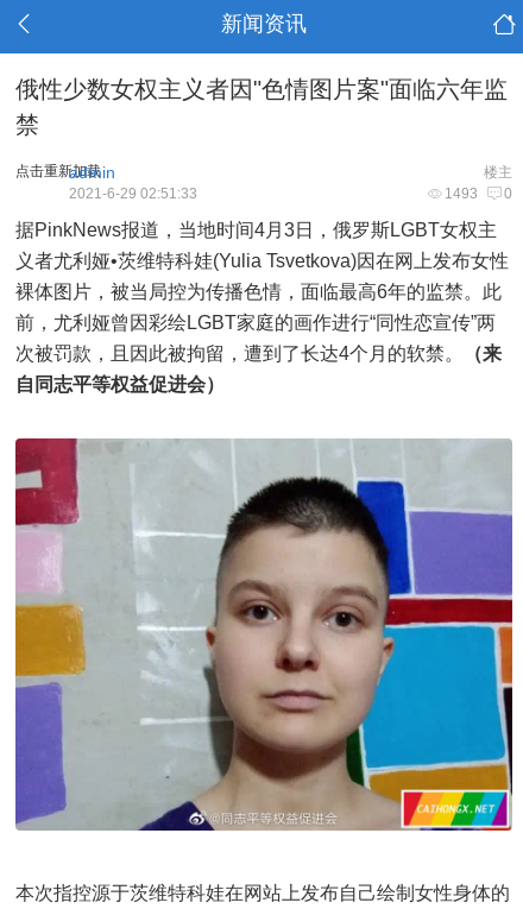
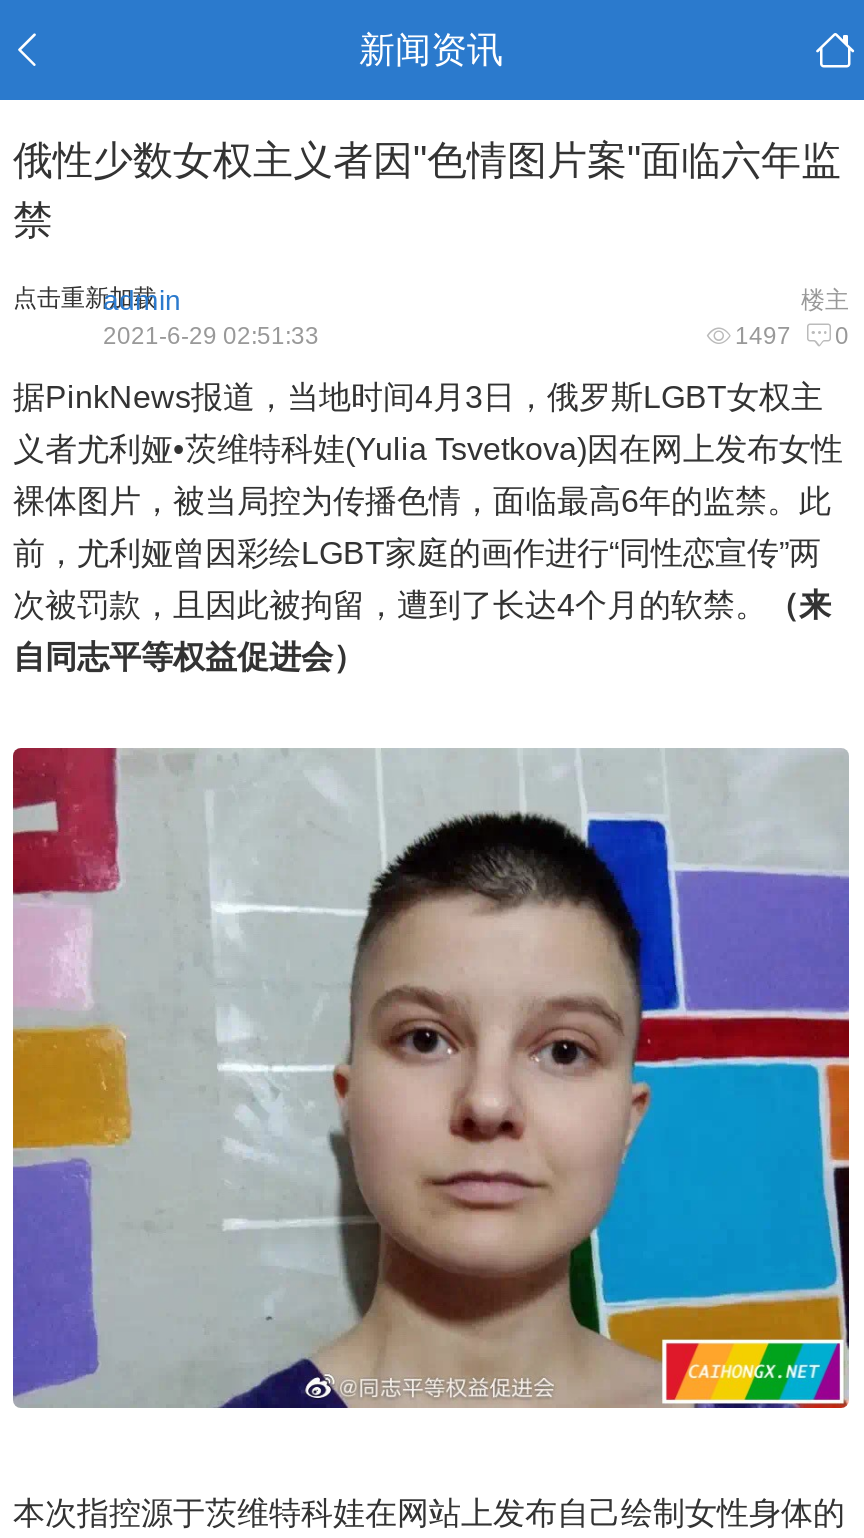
- 1493 0
+ 1497 0
